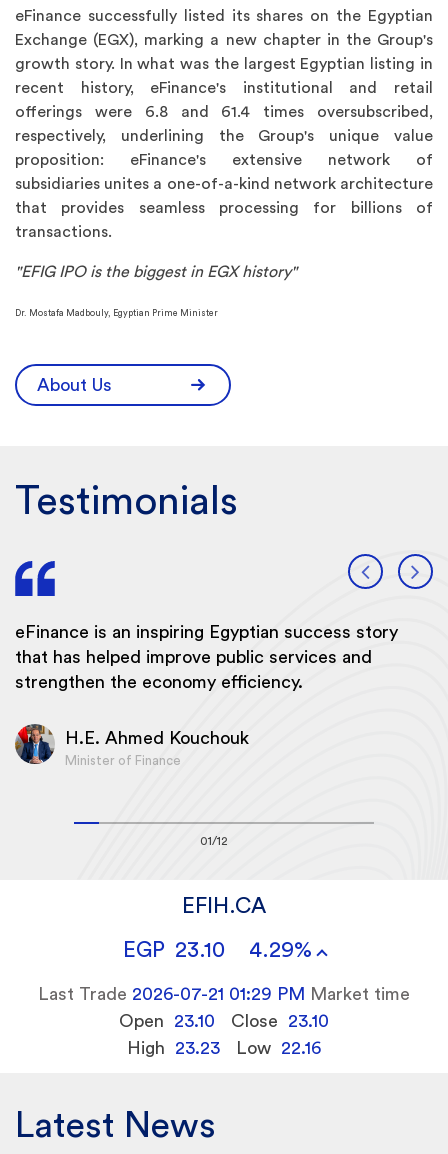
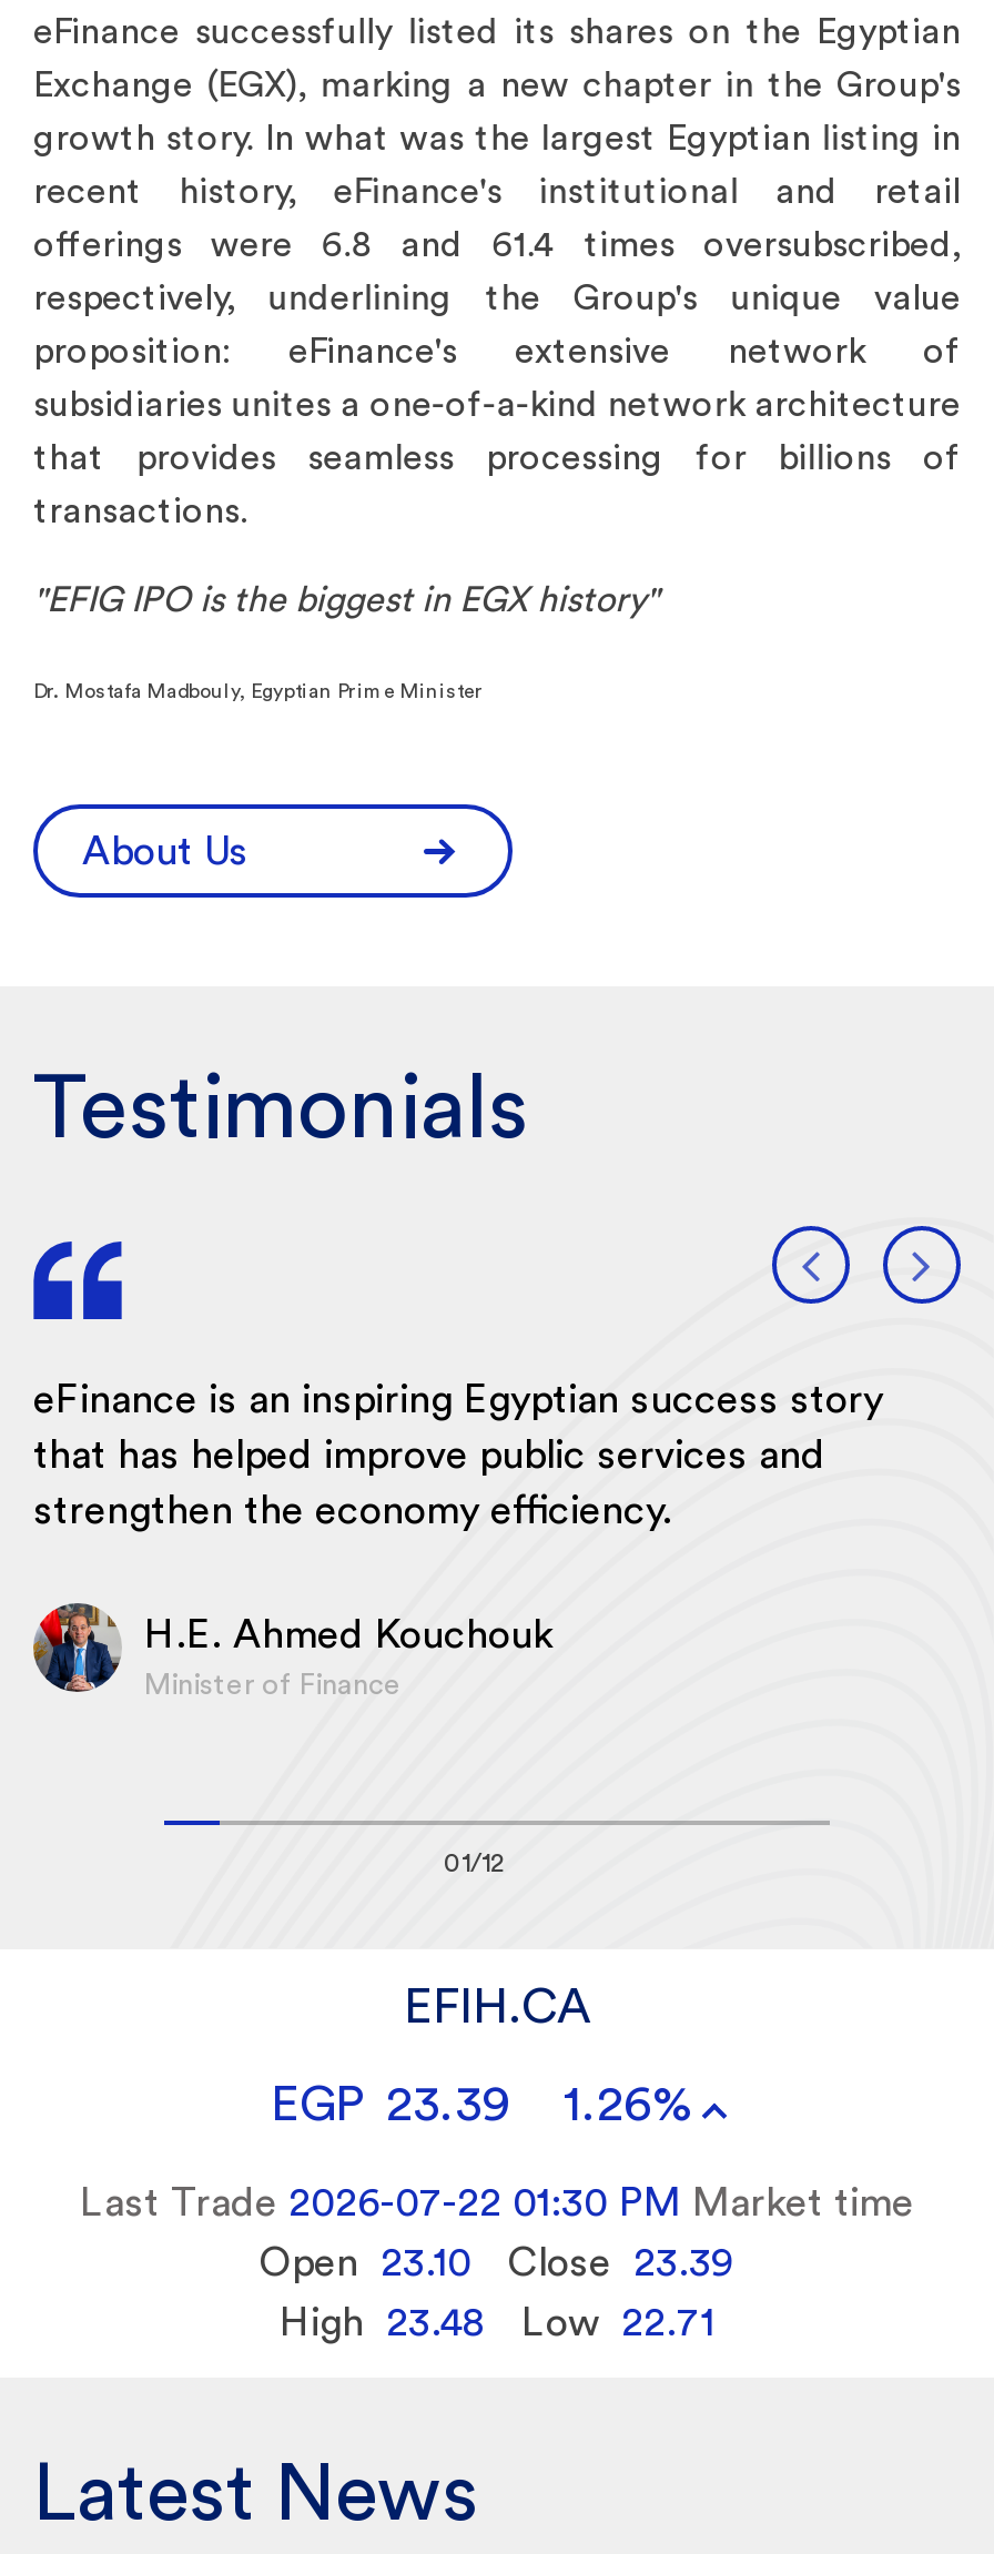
- EGP 23.10
+ EGP 23.39

- 4.29%
+ 1.26%

- Last Trade 2026-07-21 01:29 PM Market time
+ Last Trade 2026-07-22 01:30 PM Market time

- Open 23.10 Close 23.10
+ Open 23.10 Close 23.39

- High 23.23
+ High 23.48

- Low 22.16
+ Low 22.71
